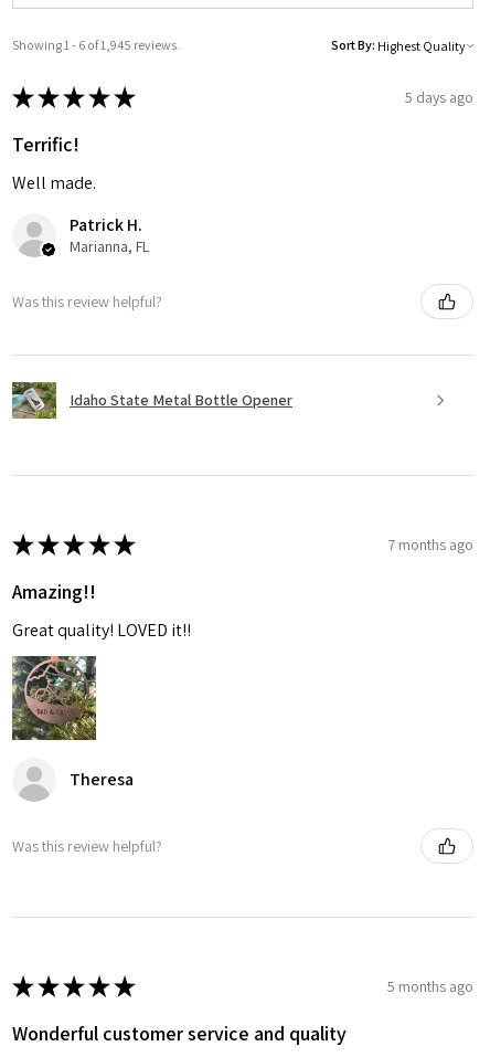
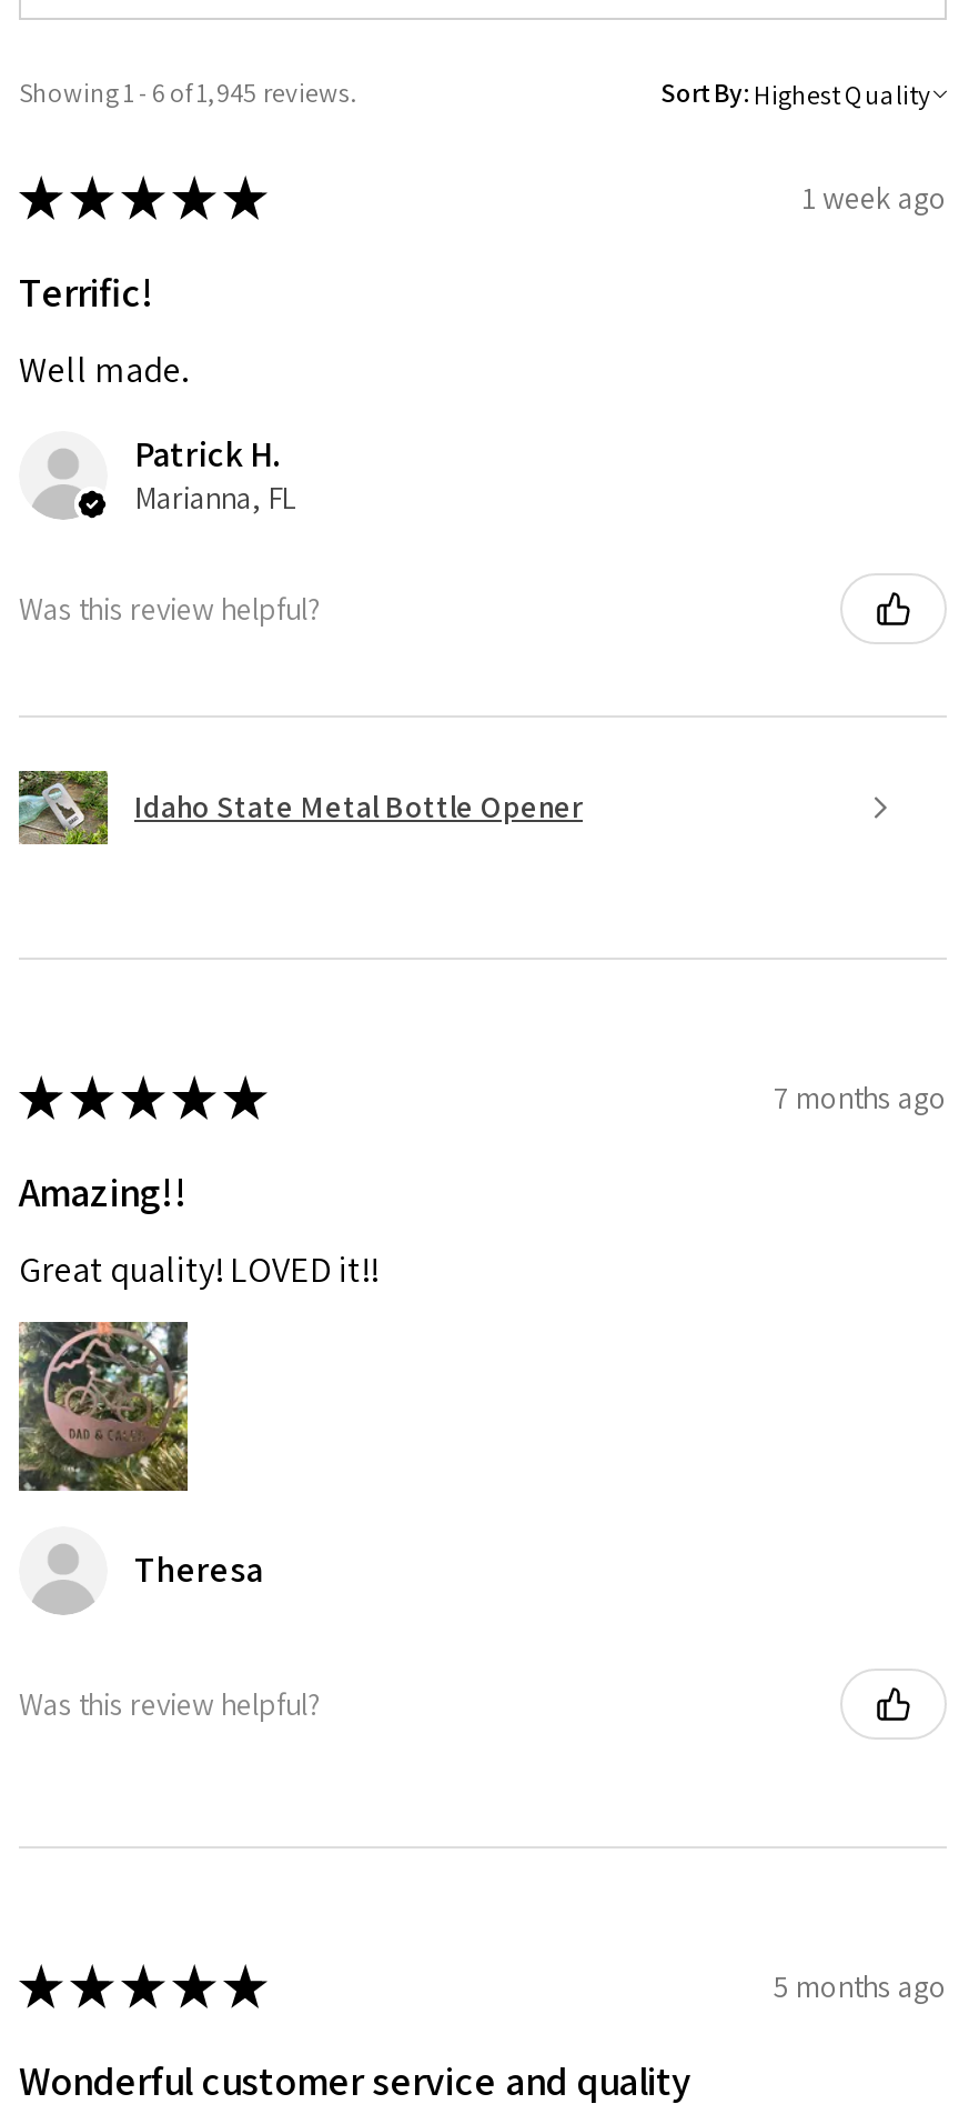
- 5 days ago
+ 1 week ago
